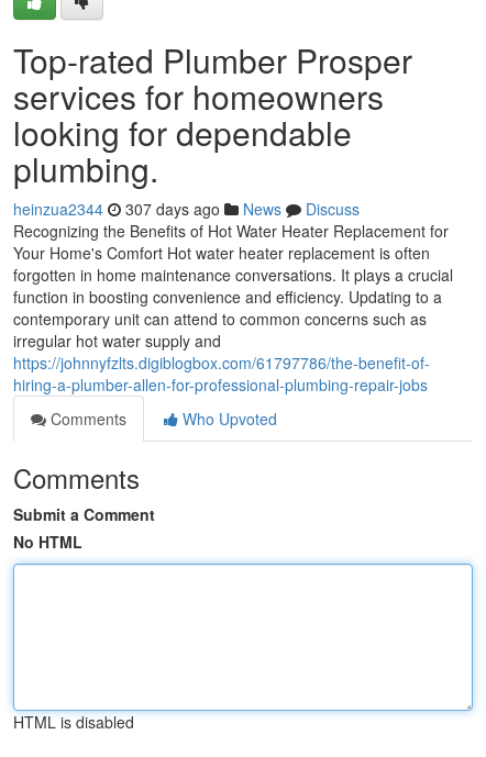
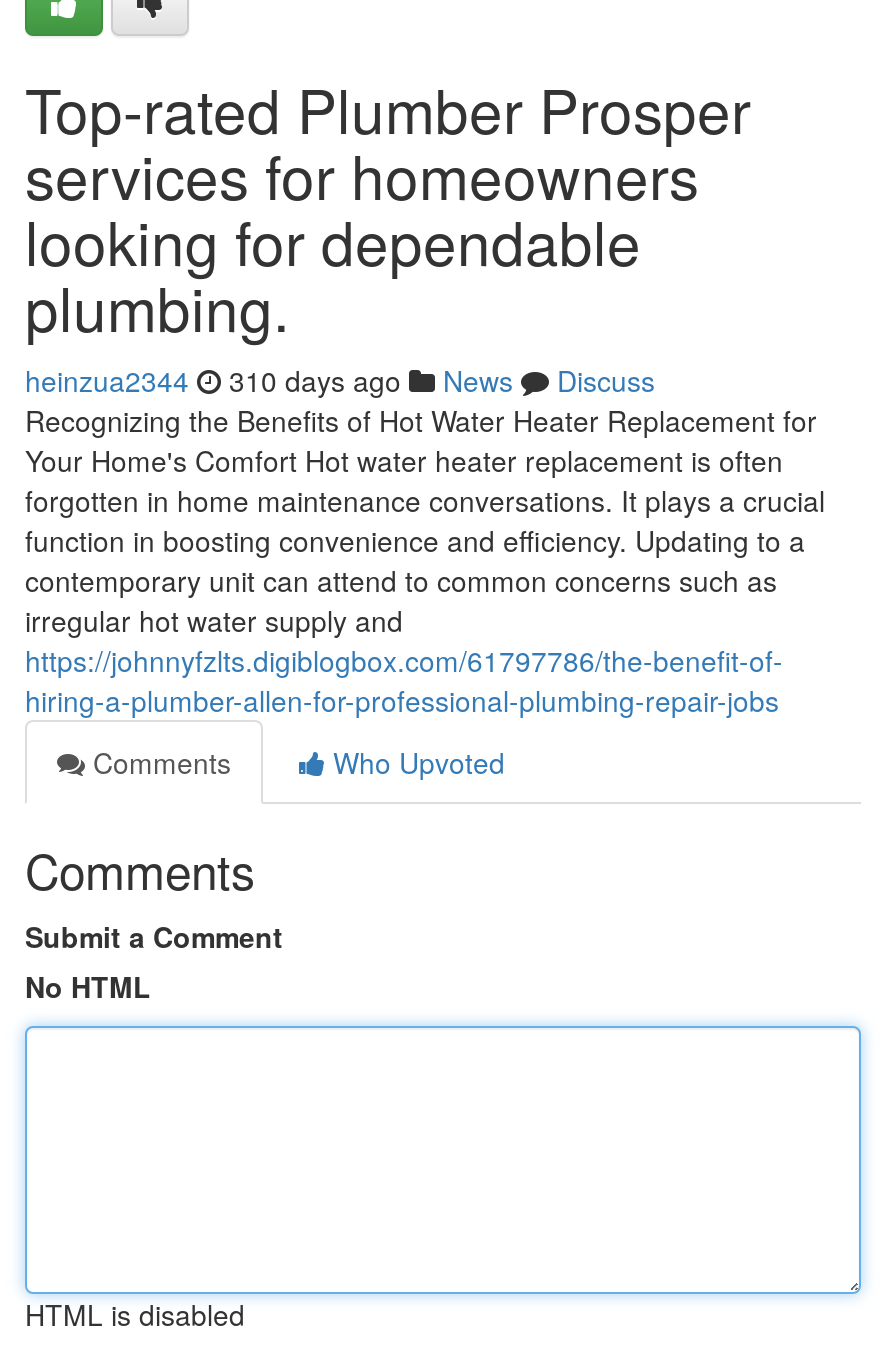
- heinzua2344 307 days ago News Discuss
+ heinzua2344 310 days ago News Discuss
